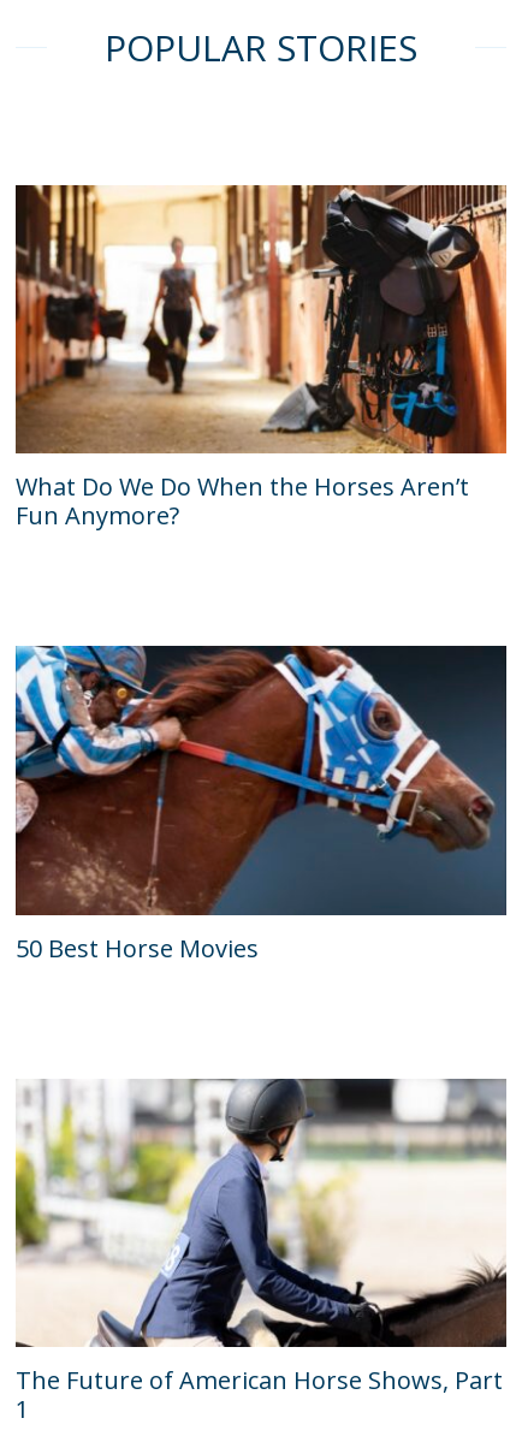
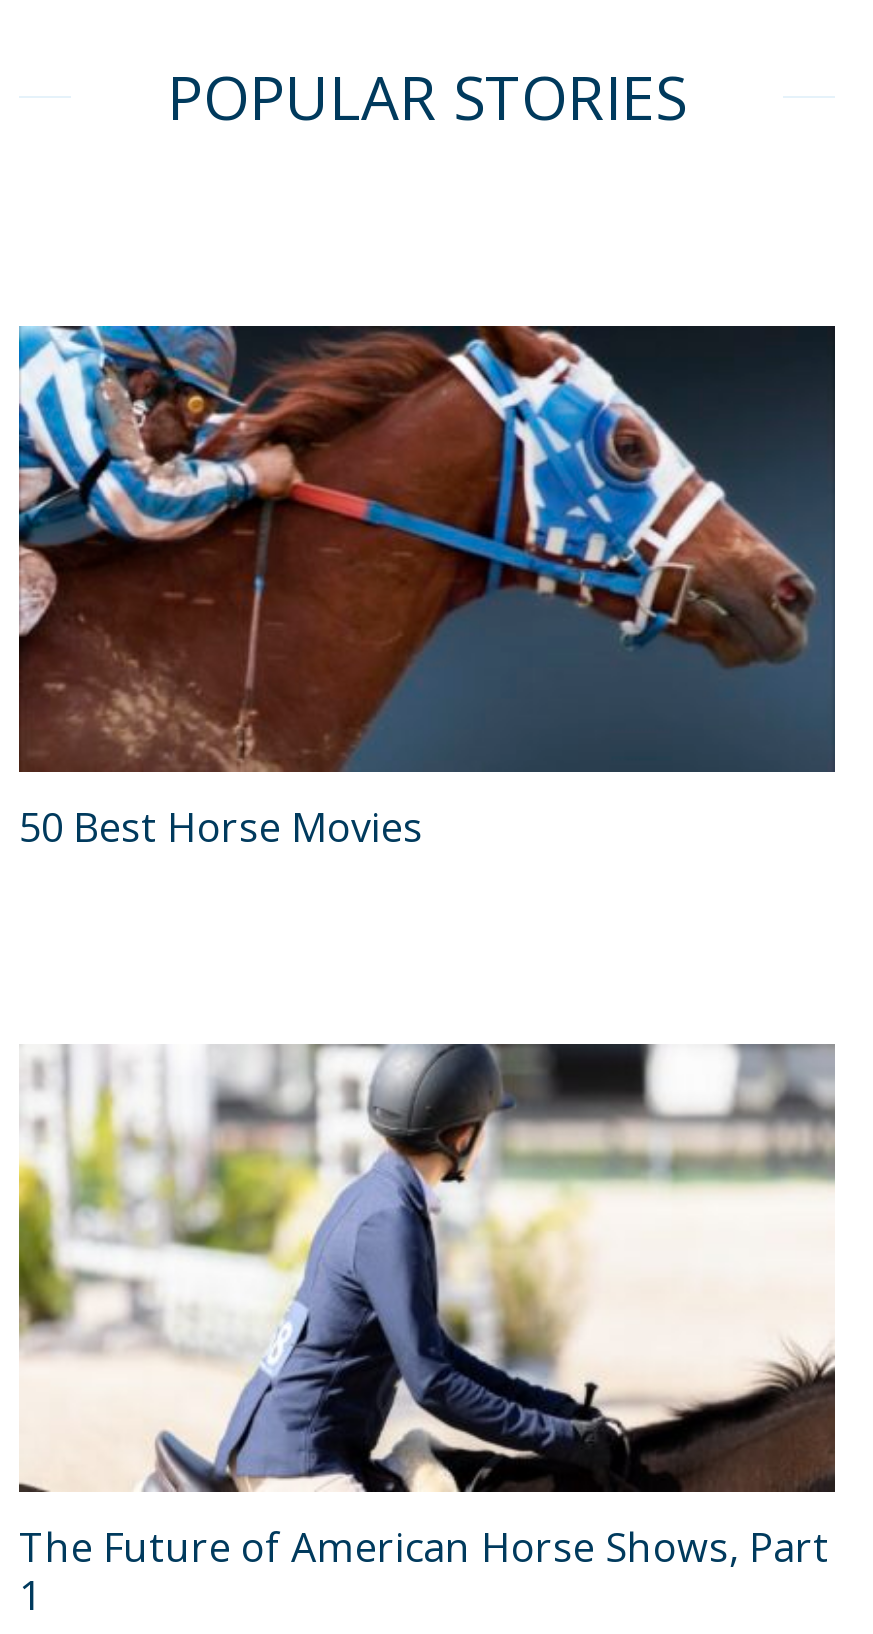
- [image]
- What Do We Do When the Horses Aren’t
- Fun Anymore?
